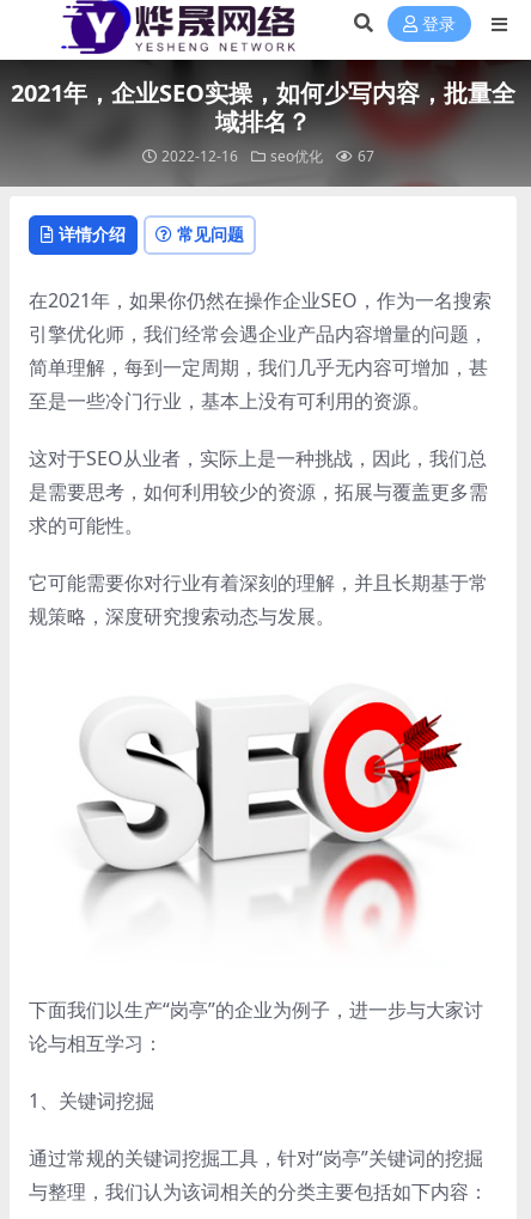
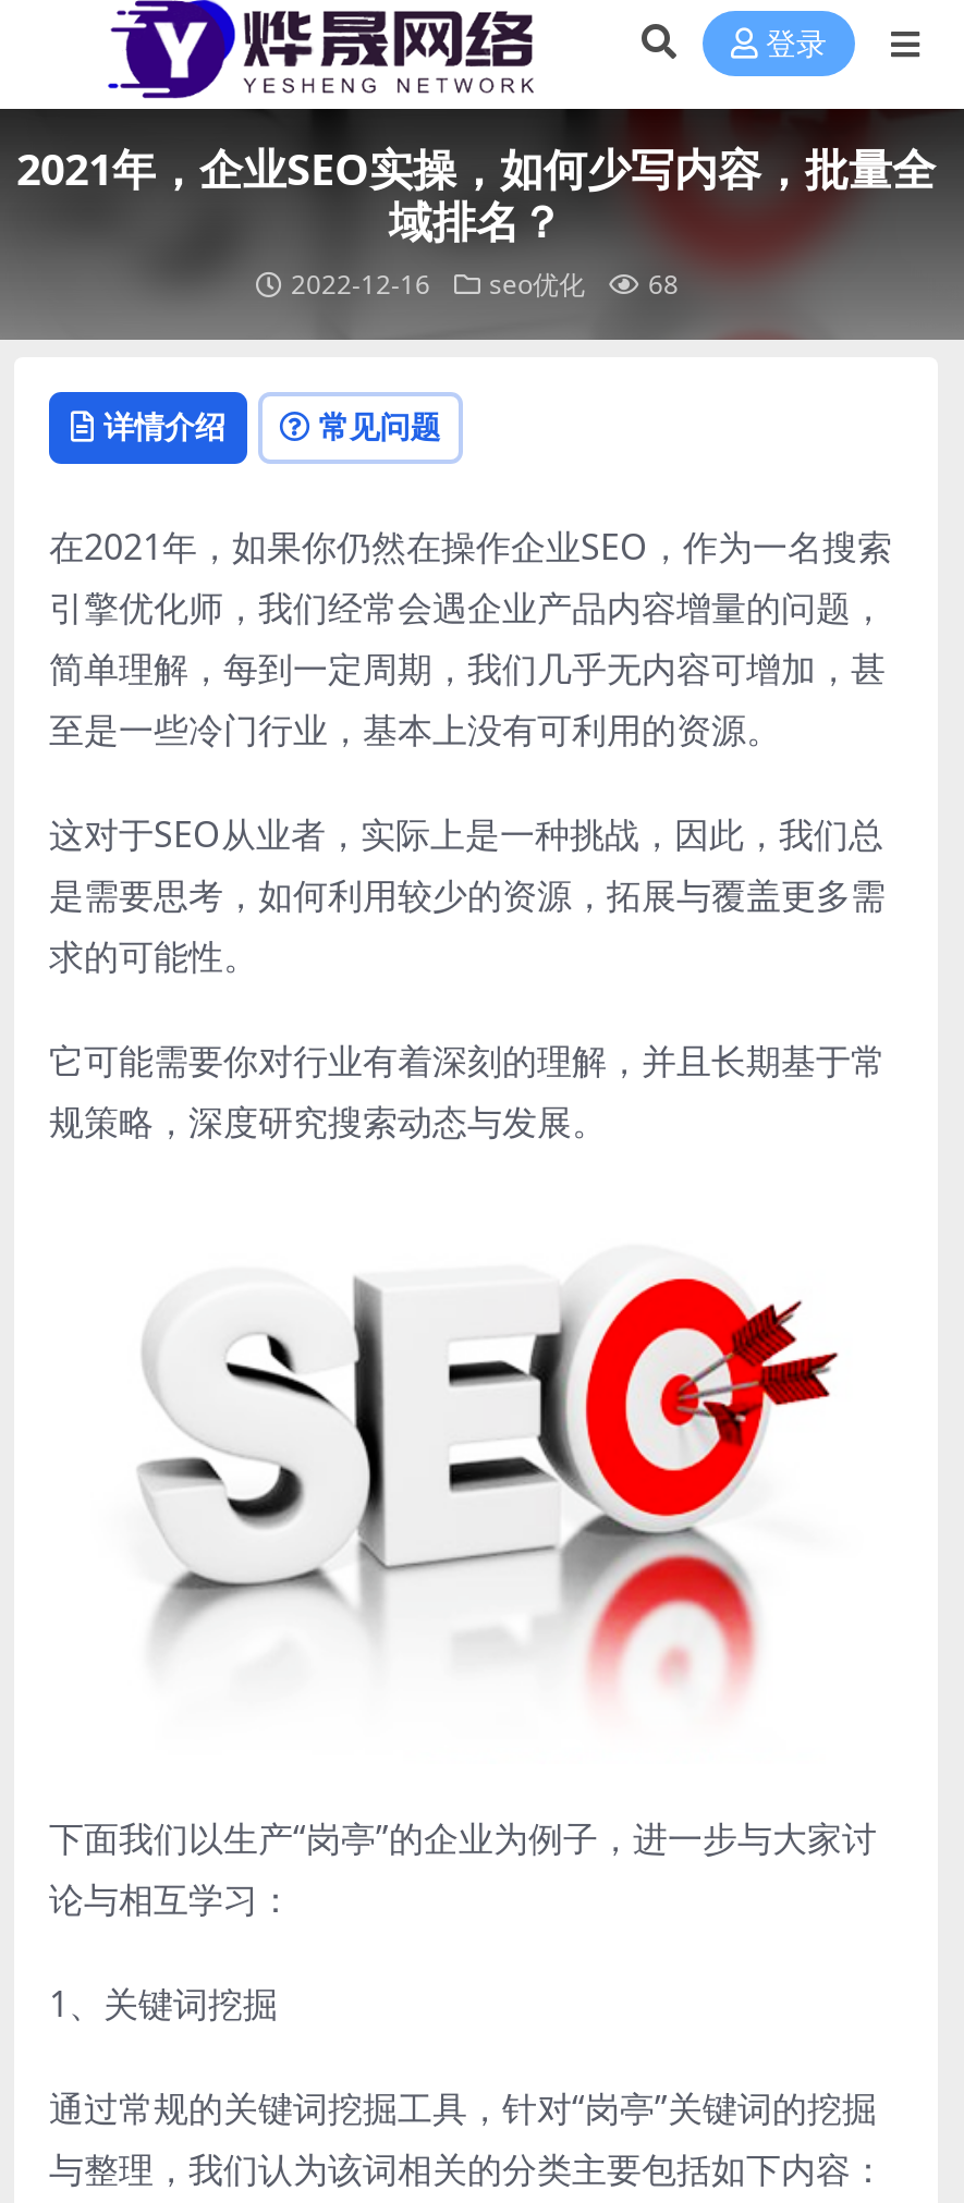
- 2022-12-16 seo优化 67
+ 2022-12-16 seo优化 68
